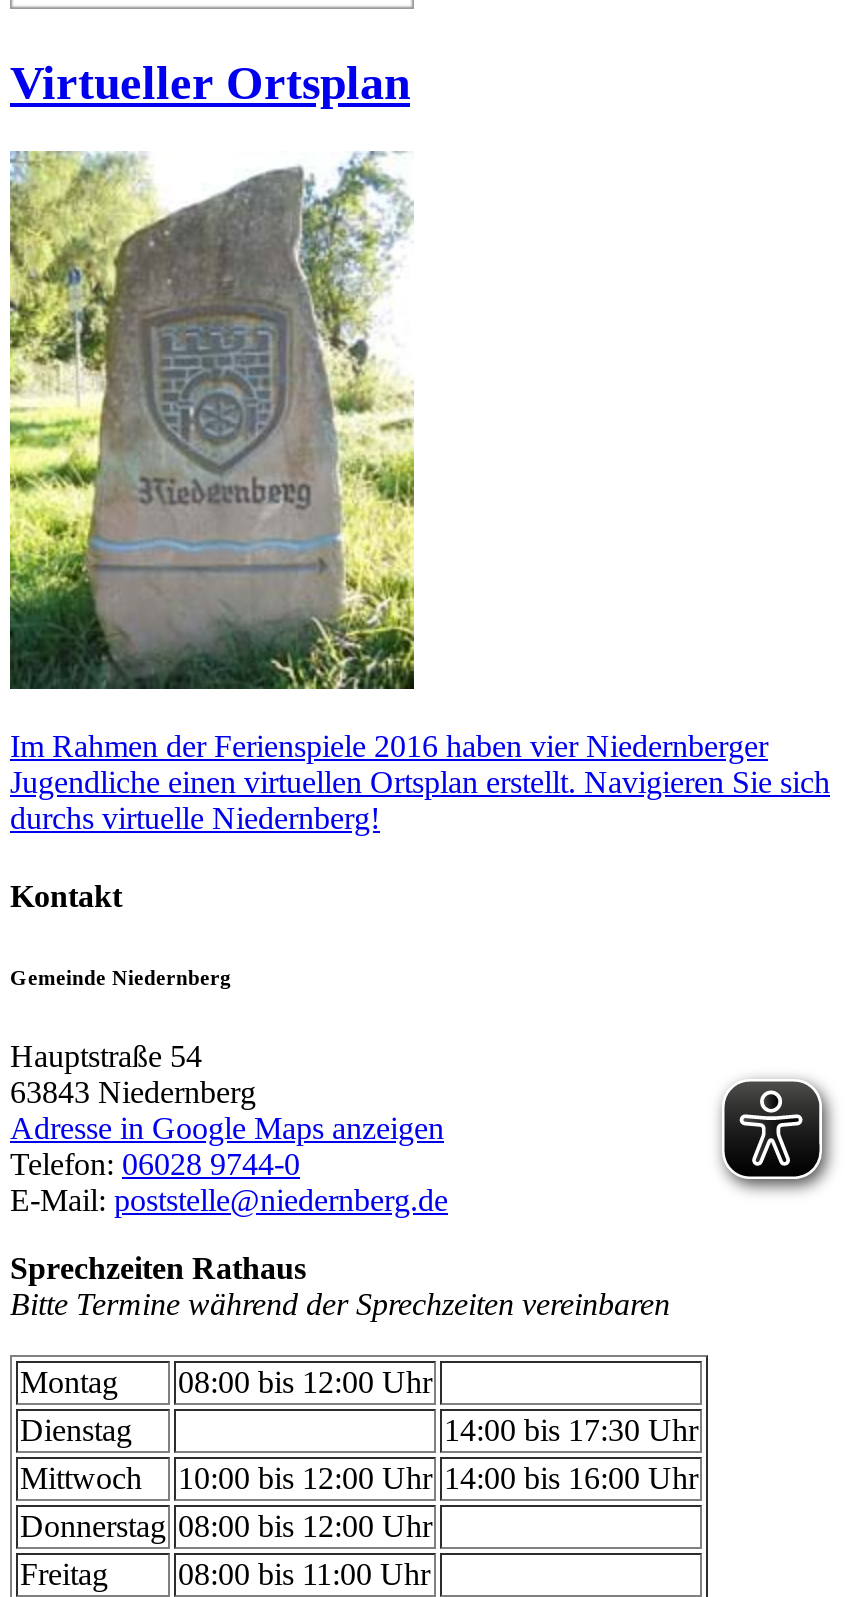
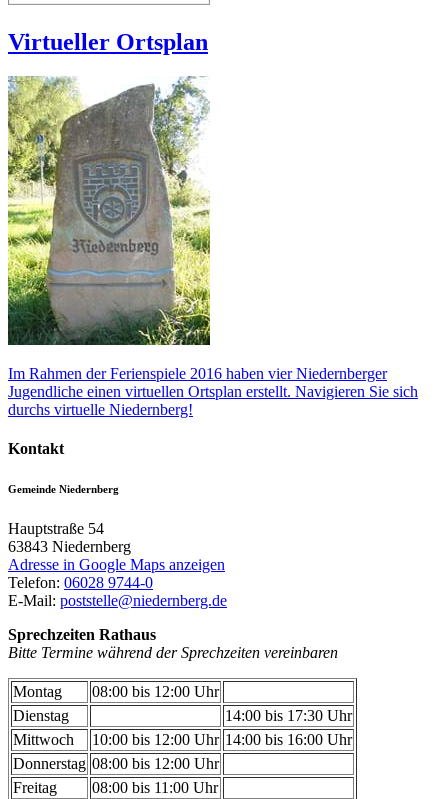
- [image]
